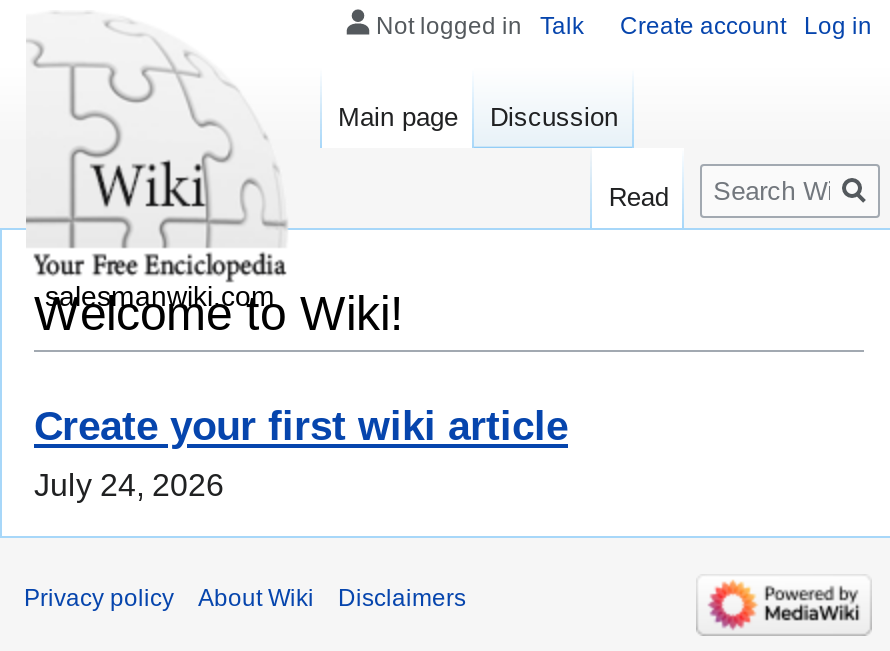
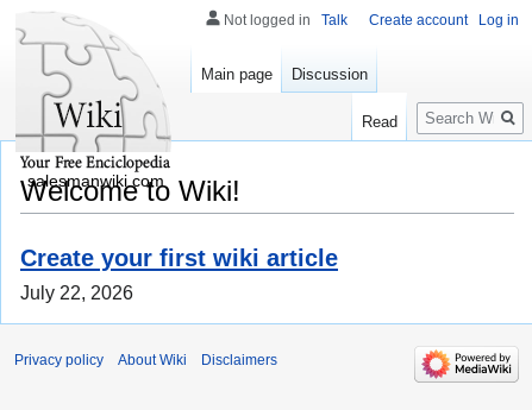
- July 24, 2026
+ July 22, 2026
